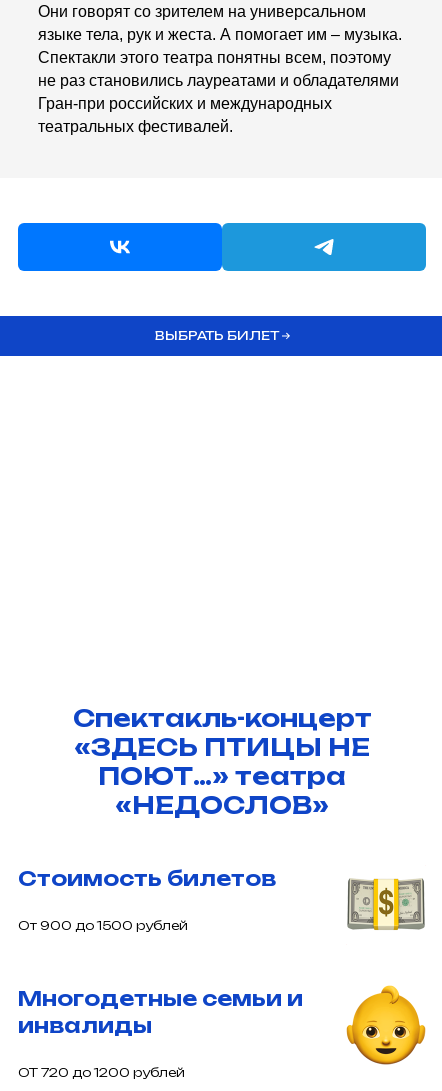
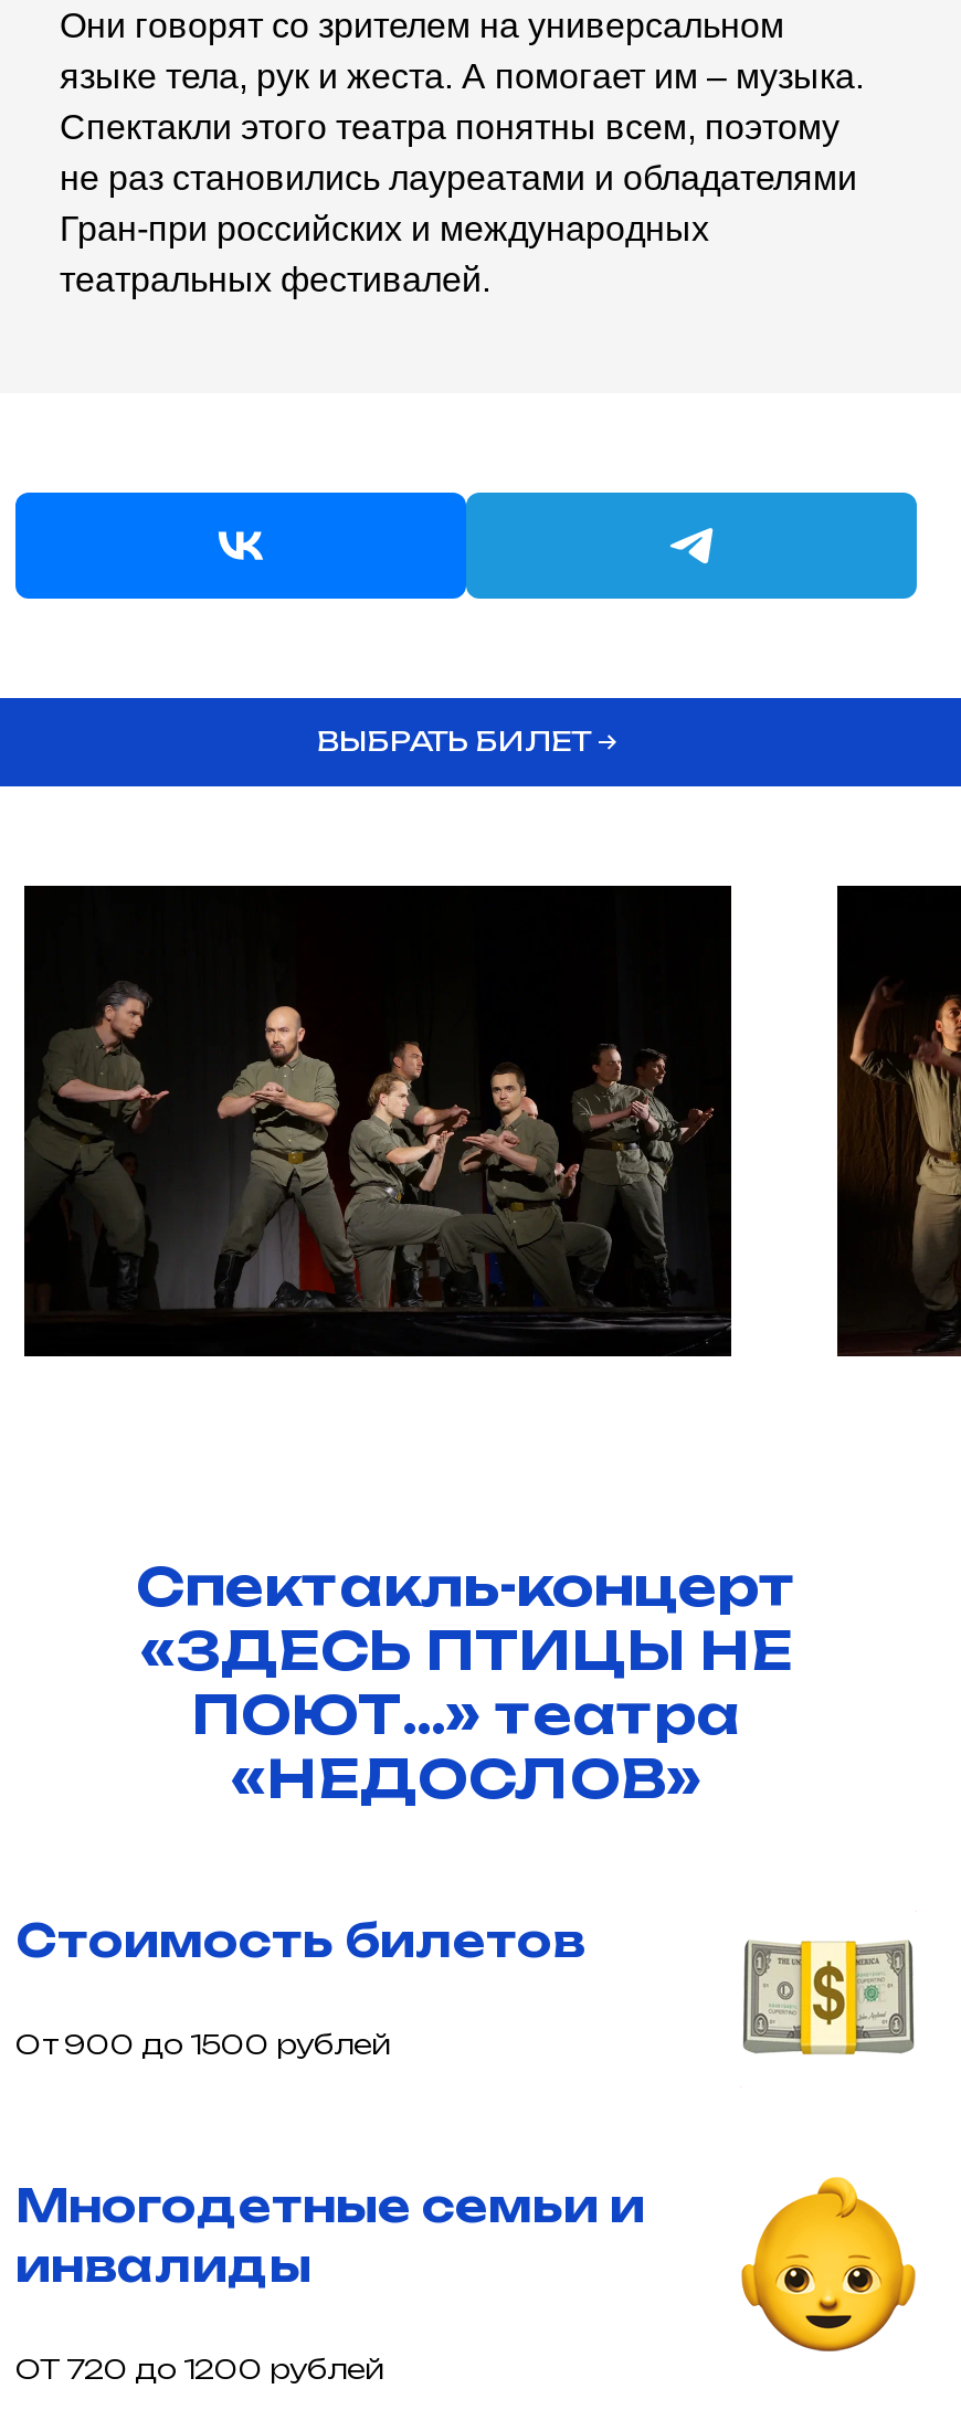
+ [image]

+ [image]
